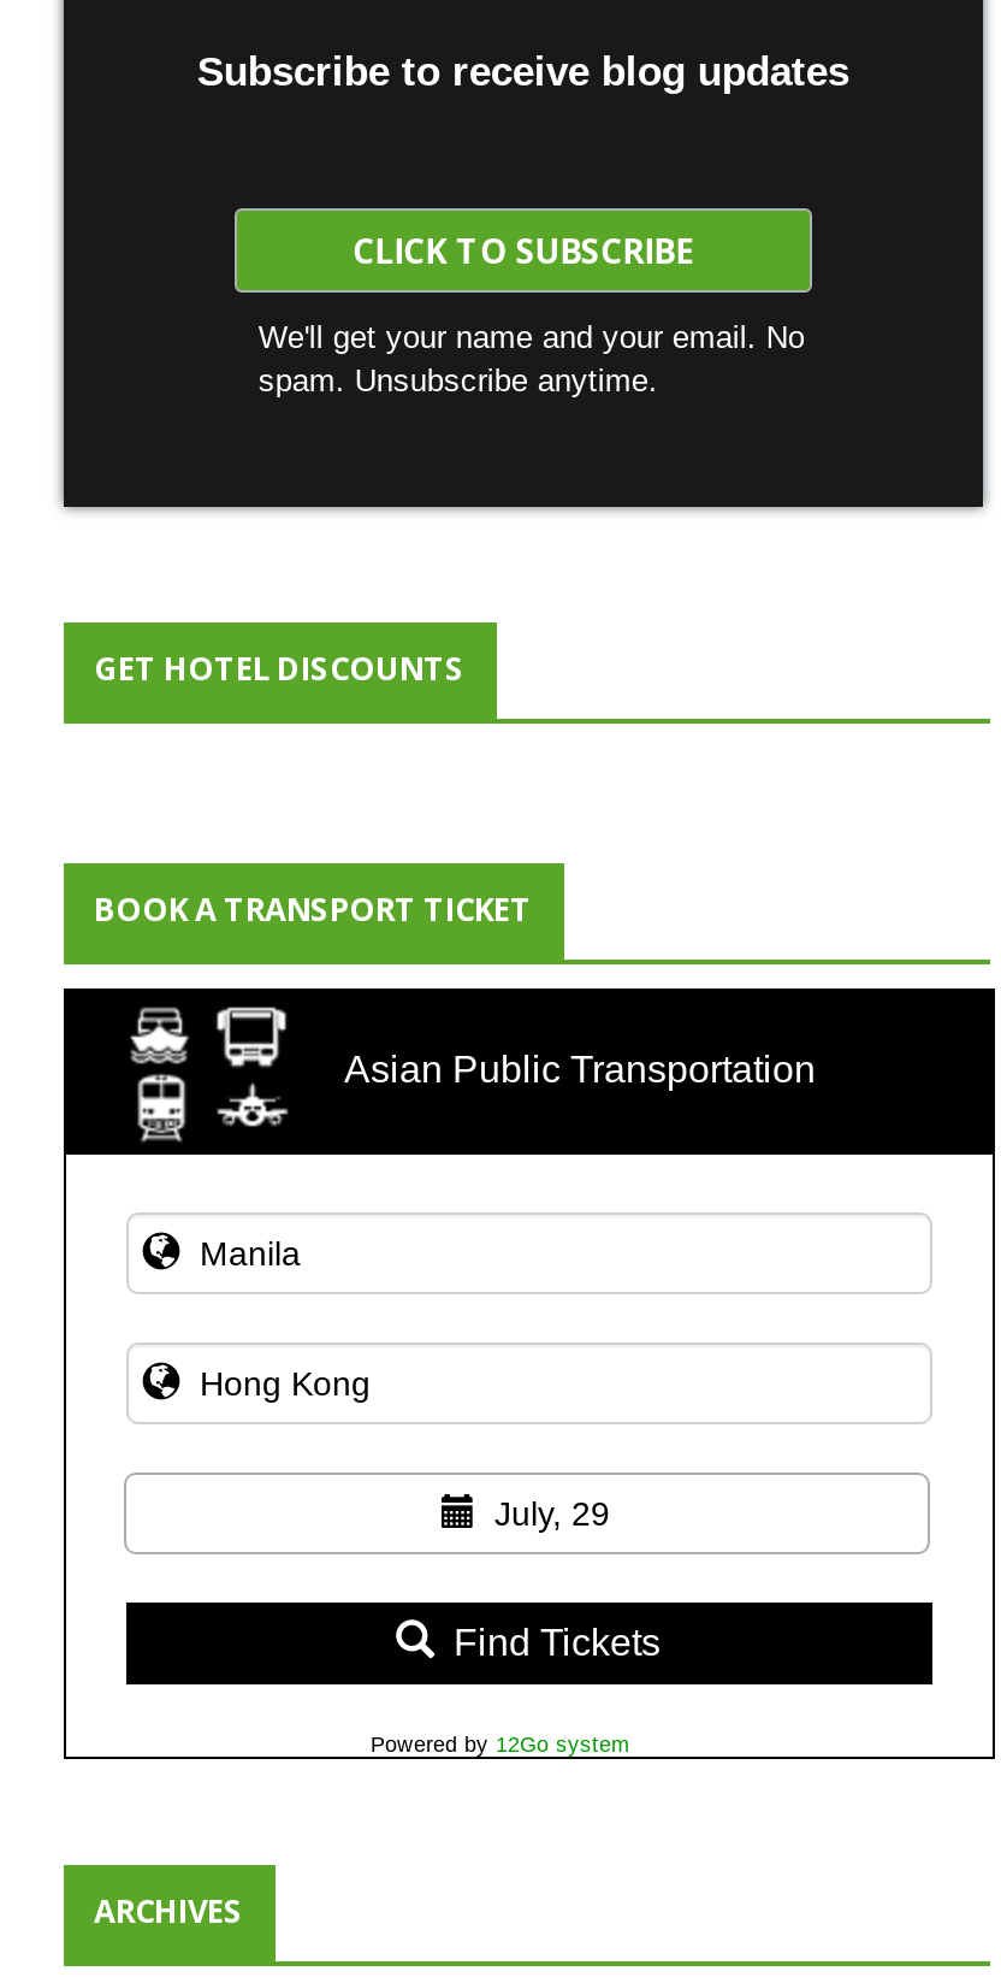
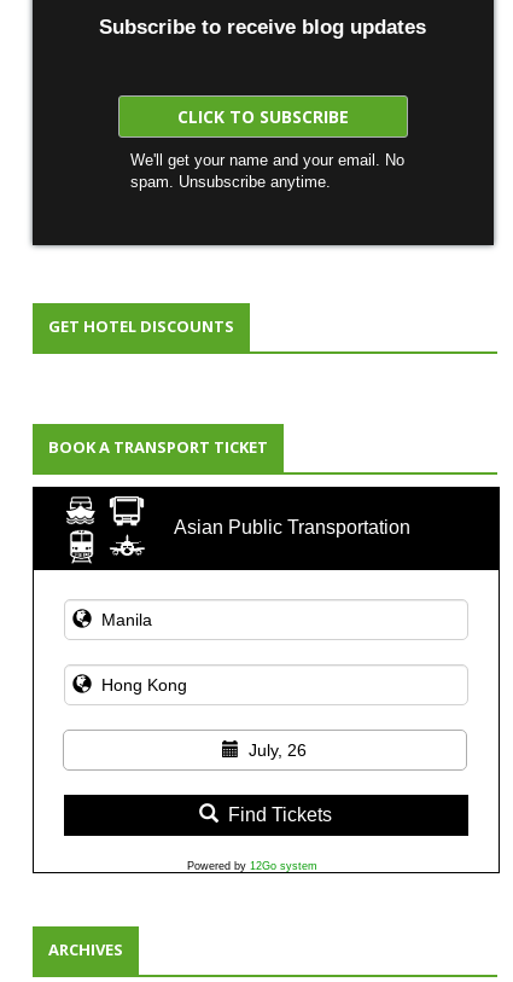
- July, 29
+ July, 26
